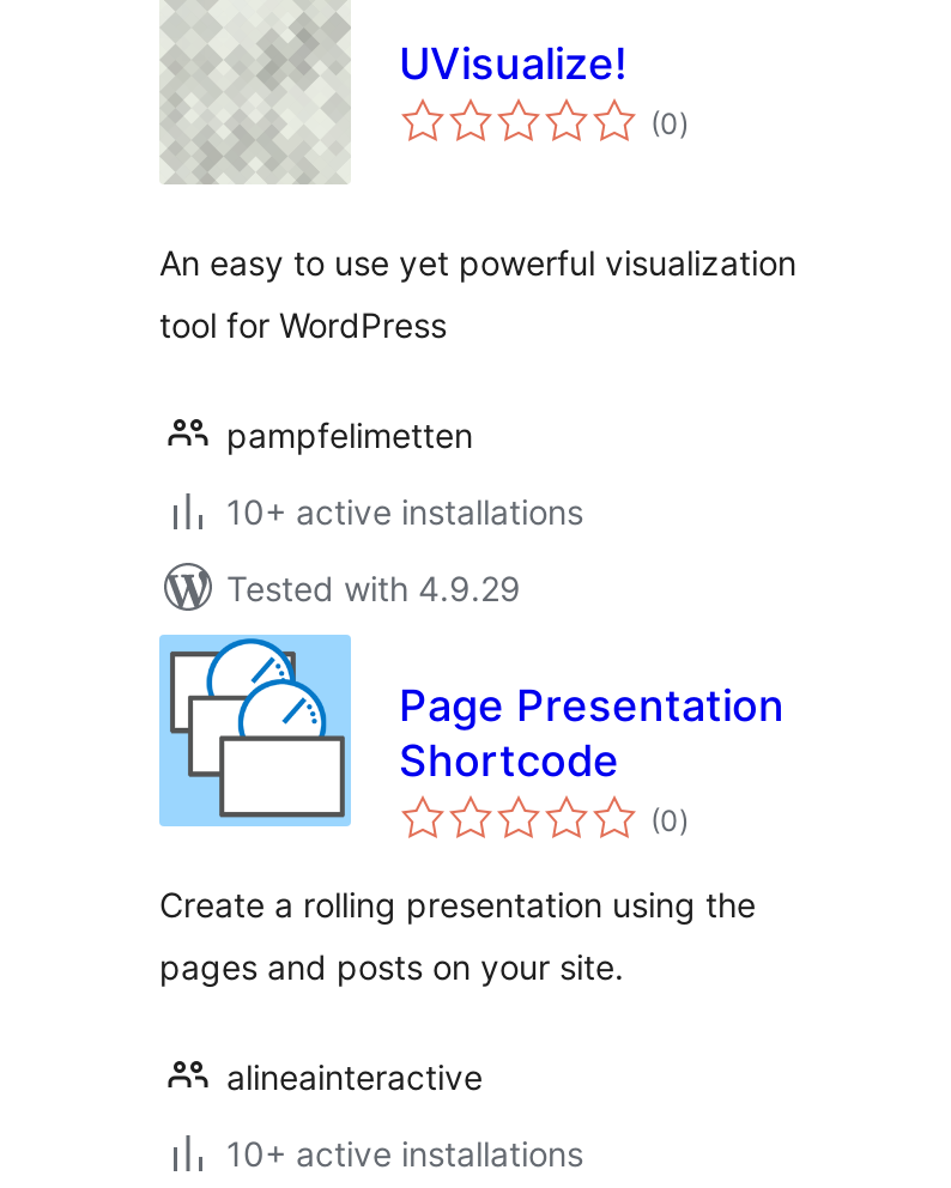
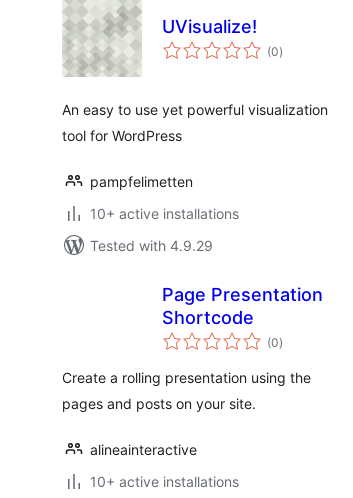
- [image]
